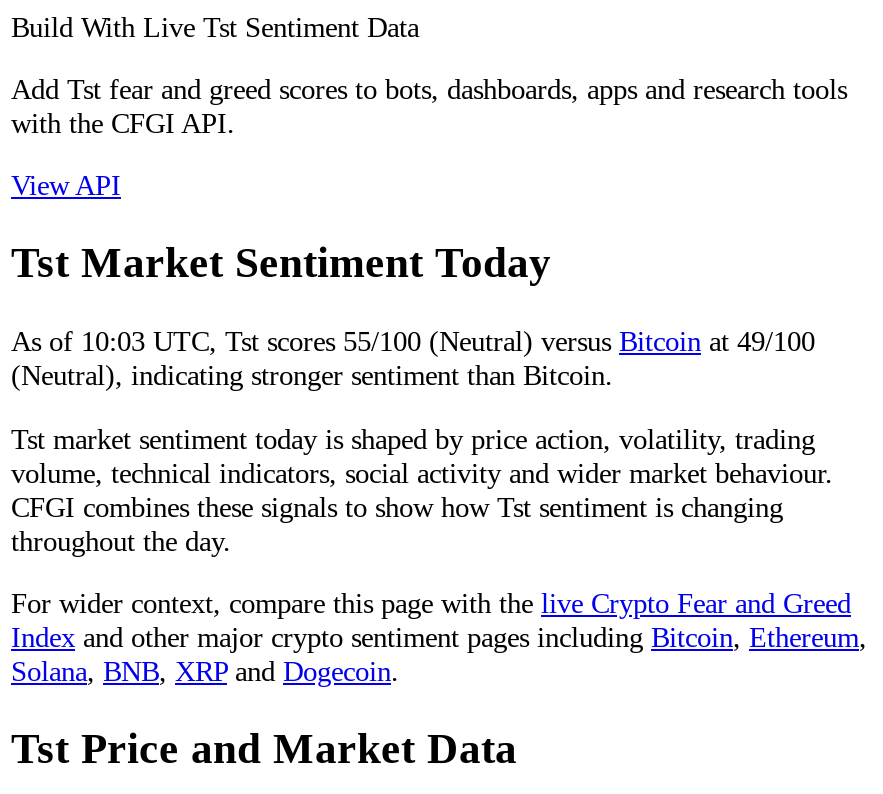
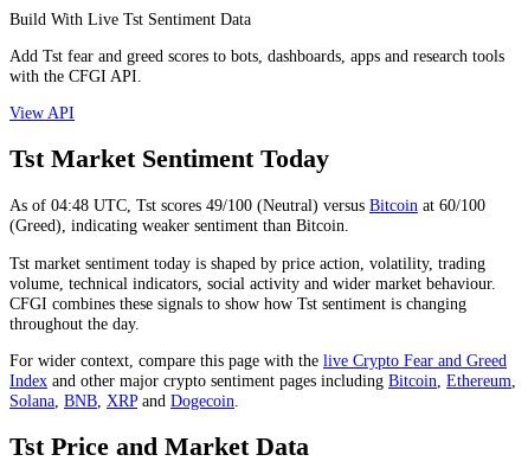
- As of 10:03 UTC, Tst scores 55/100 (Neutral) versus Bitcoin at 49/100
+ As of 04:48 UTC, Tst scores 49/100 (Neutral) versus Bitcoin at 60/100

- (Neutral), indicating stronger sentiment than Bitcoin.
+ (Greed), indicating weaker sentiment than Bitcoin.
